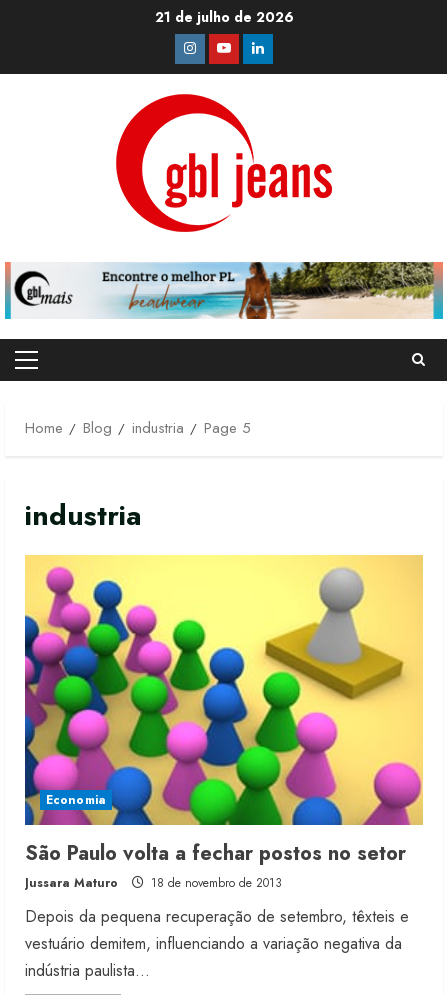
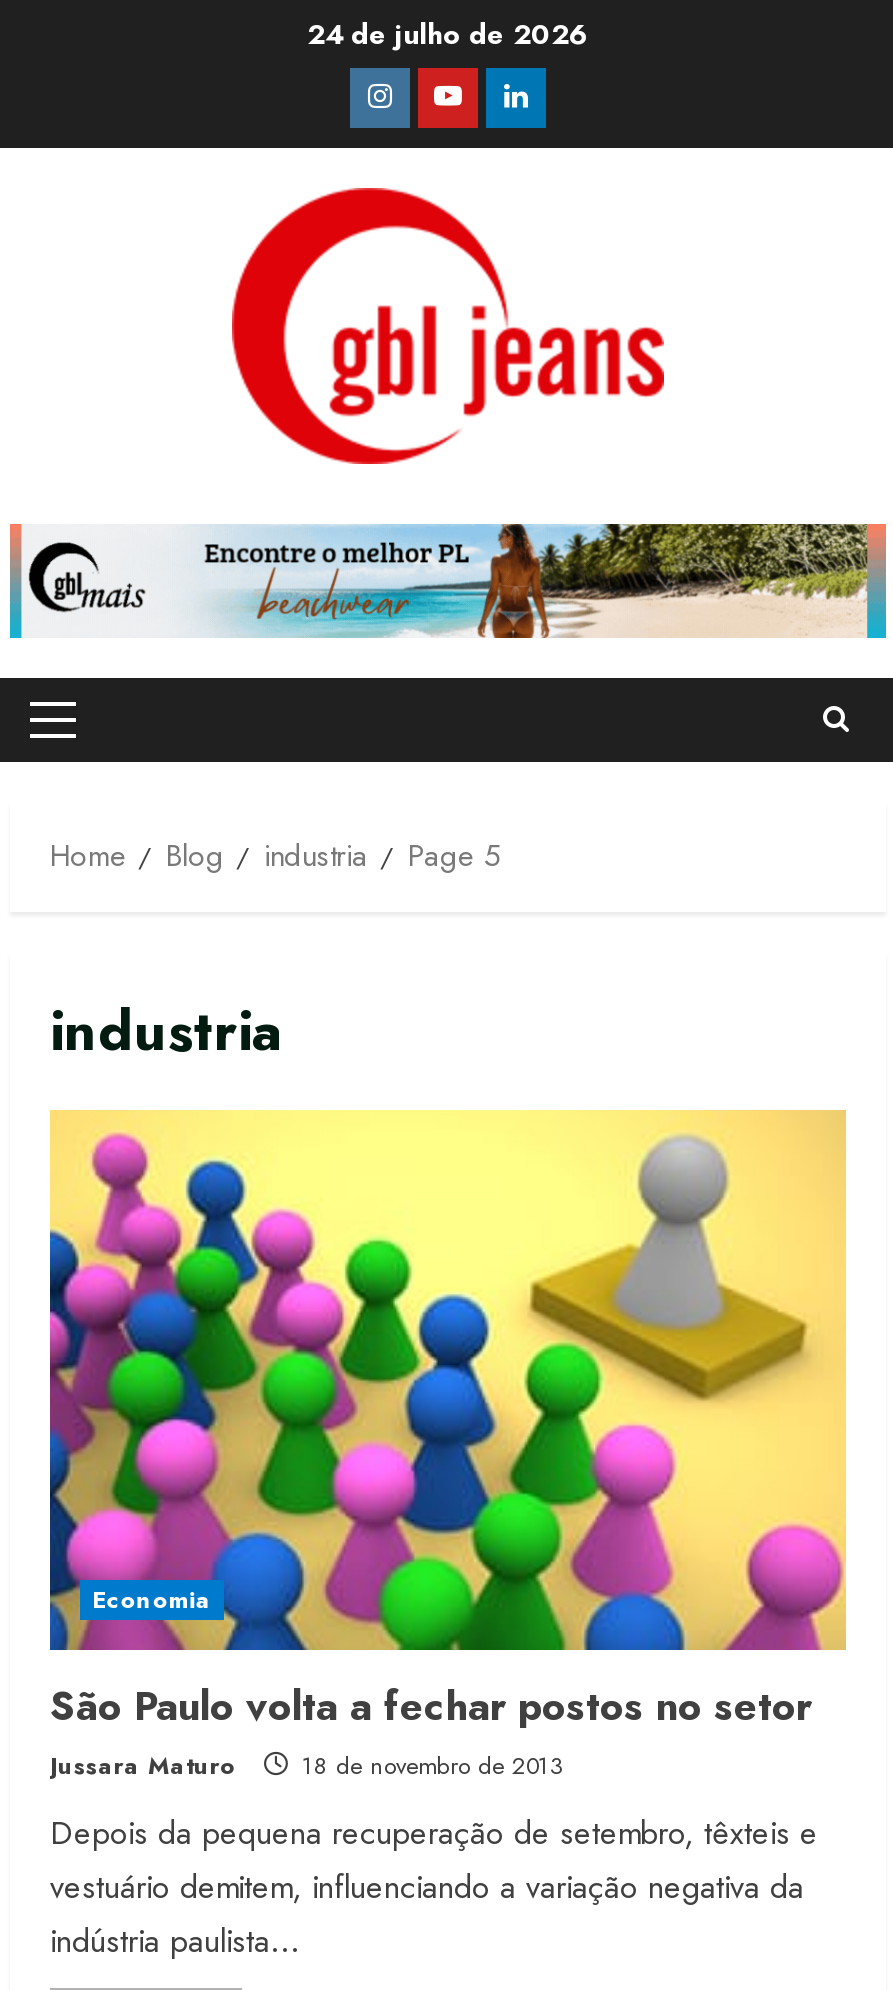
- 21 de julho de 2026
+ 24 de julho de 2026
